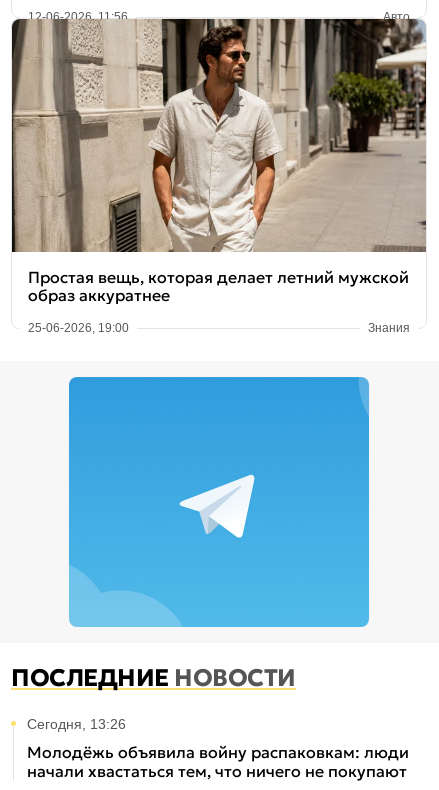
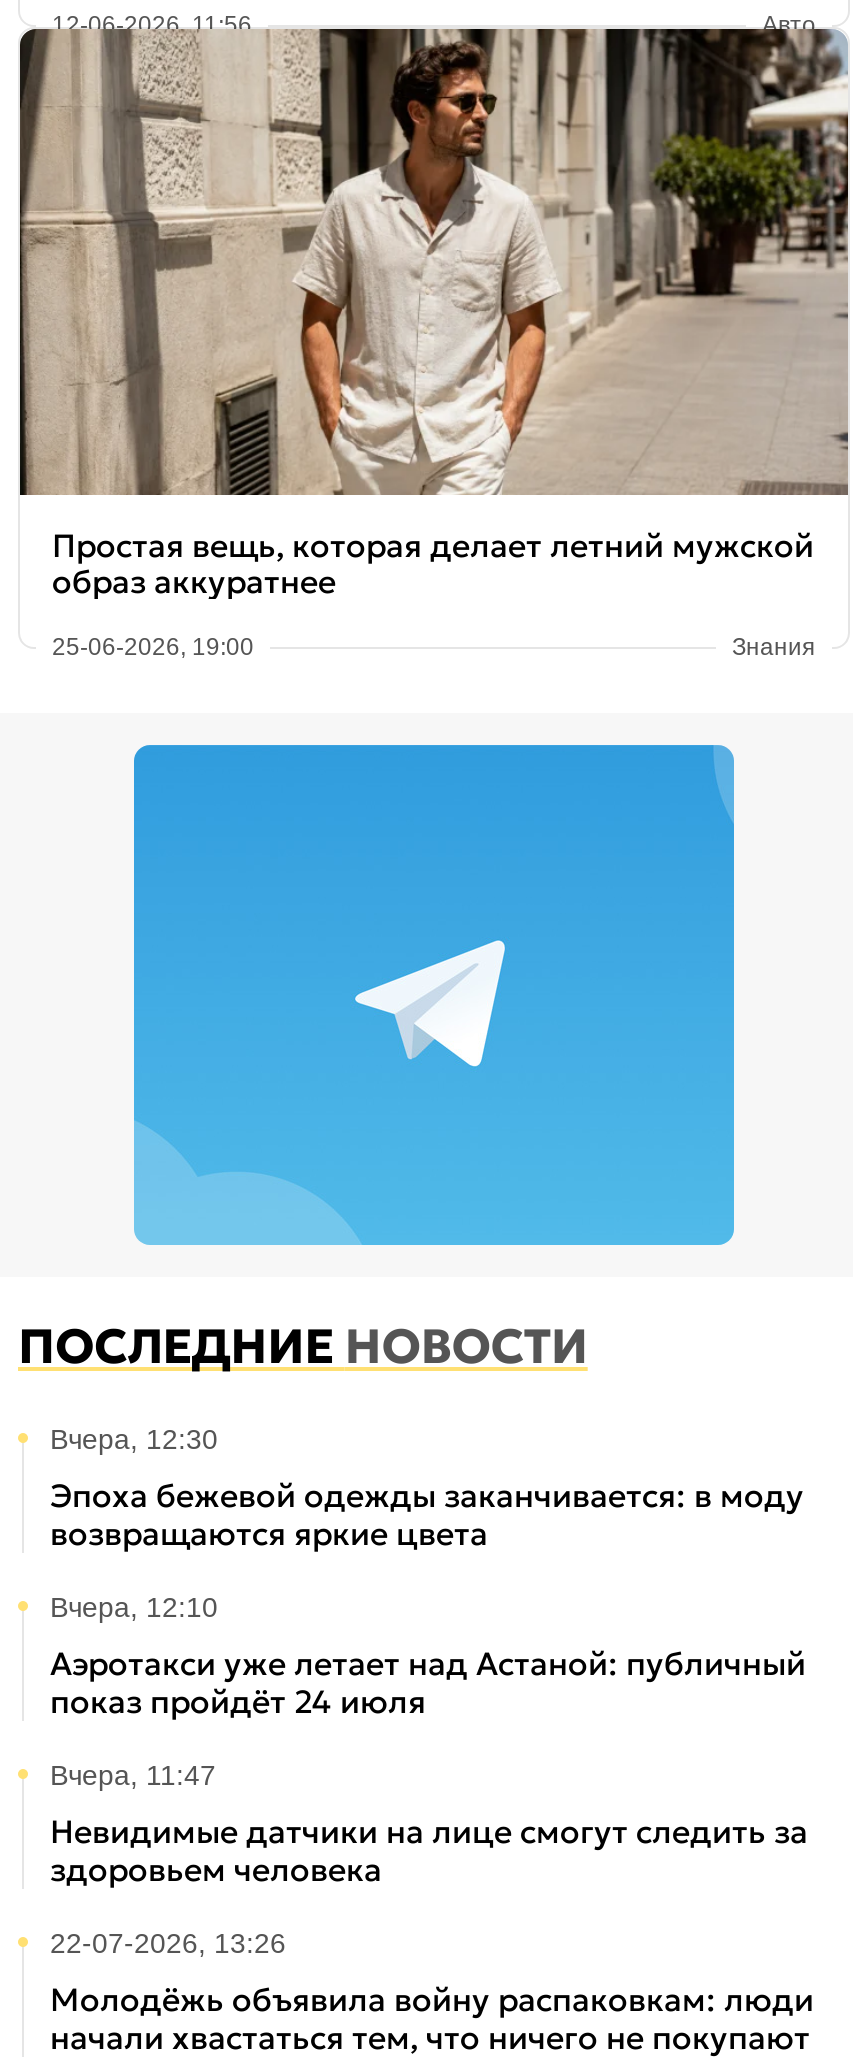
- Сегодня, 13:26
+ Вчера, 12:30
+ Эпоха бежевой одежды заканчивается: в моду
+ возвращаются яркие цвета
+ Вчера, 12:10
+ Аэротакси уже летает над Астаной: публичный
+ показ пройдёт 24 июля
+ Вчера, 11:47
+ Невидимые датчики на лице смогут следить за
+ здоровьем человека
+ 22-07-2026, 13:26
